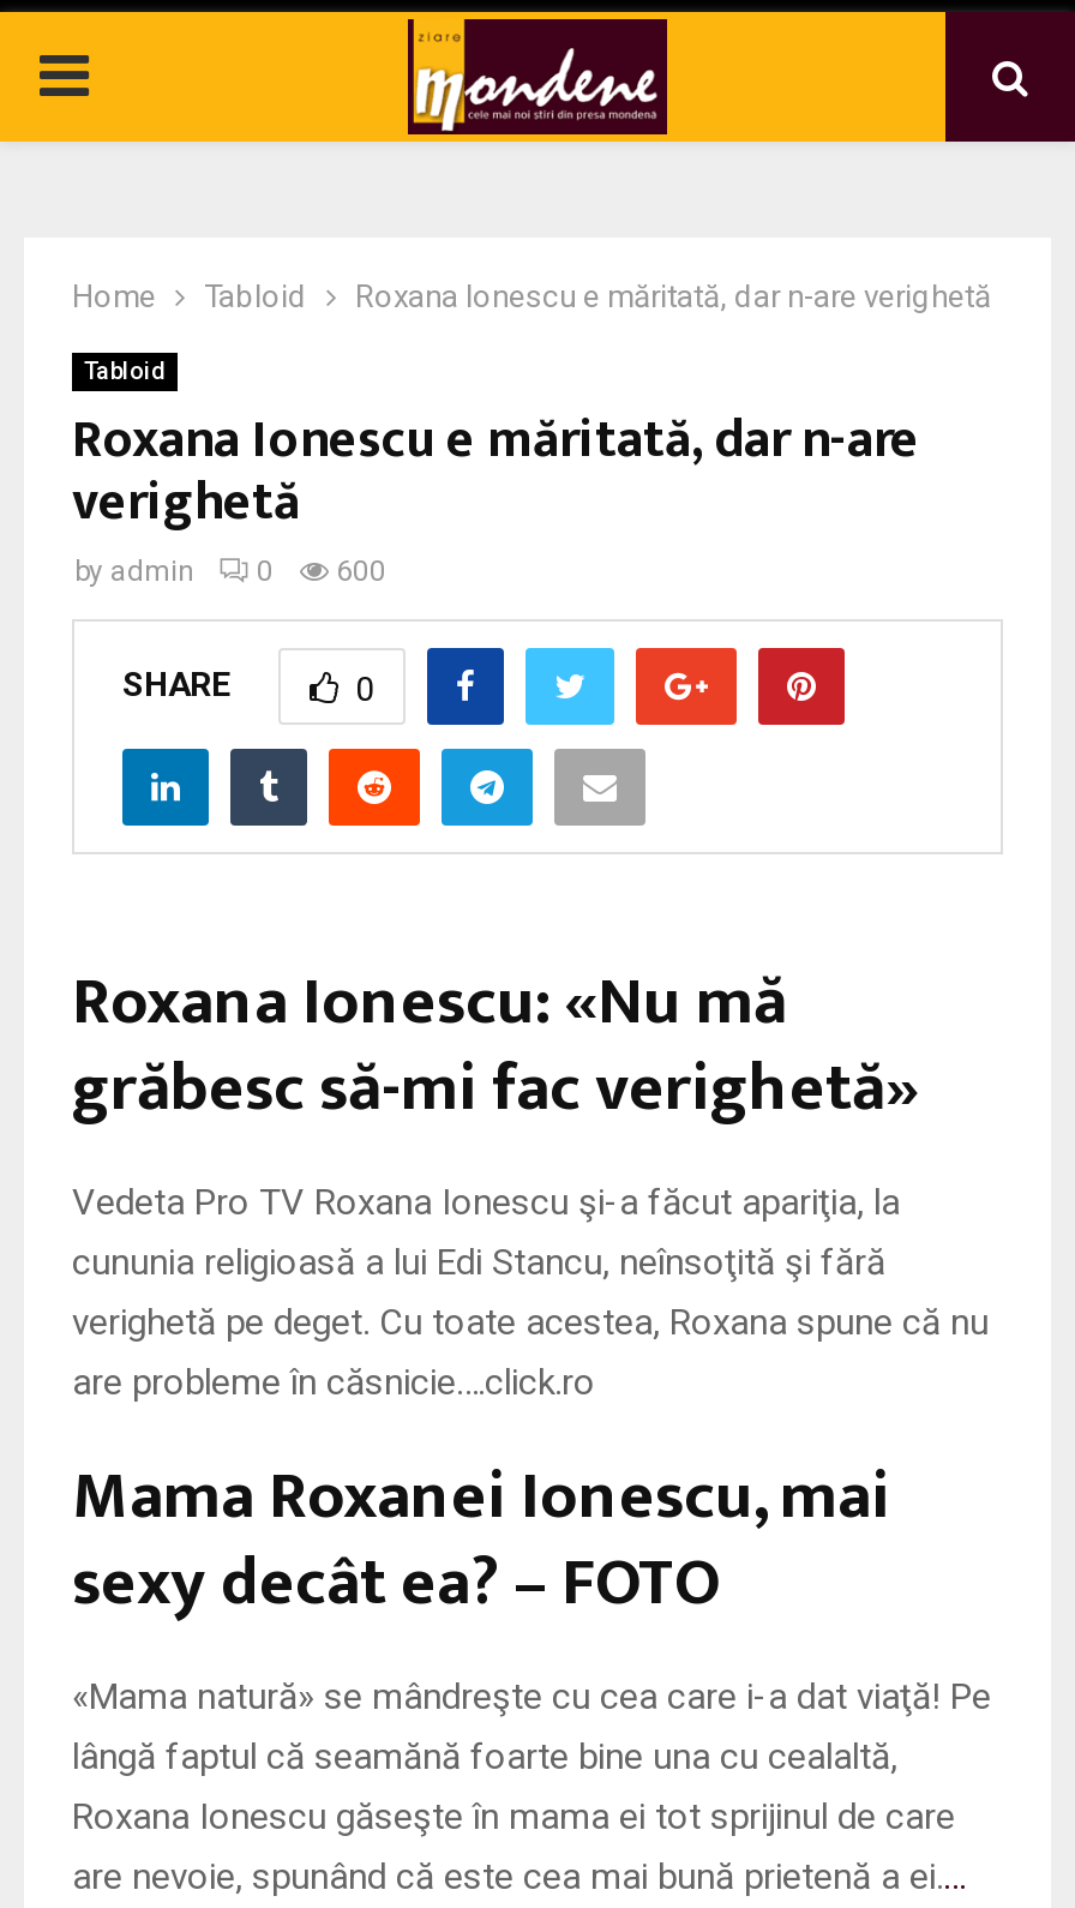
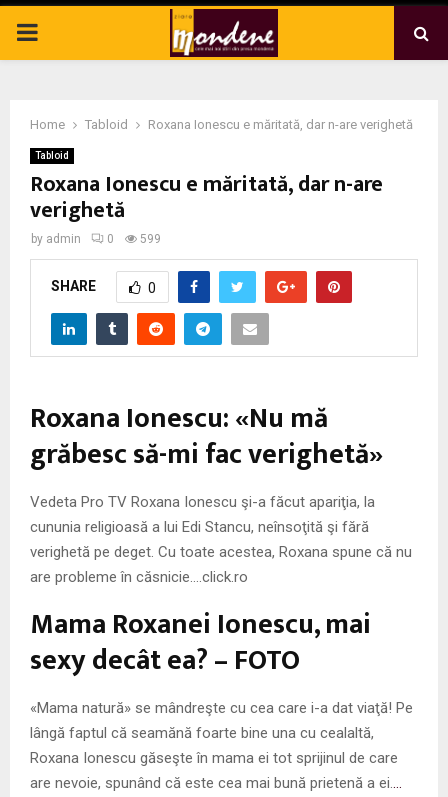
- 600
+ 599
